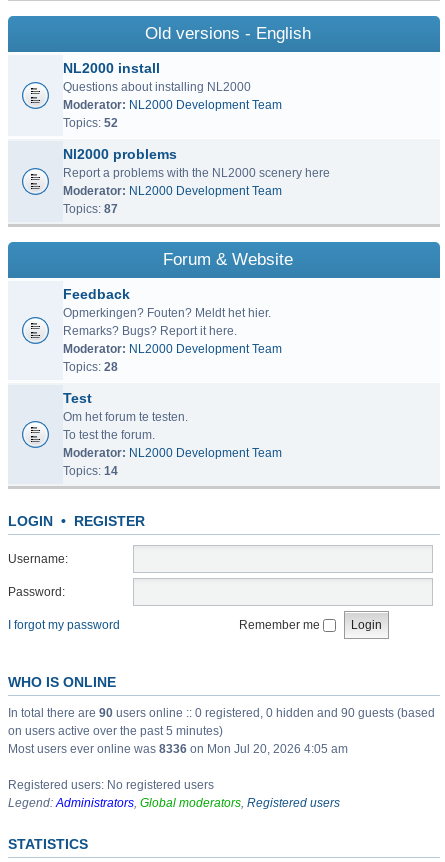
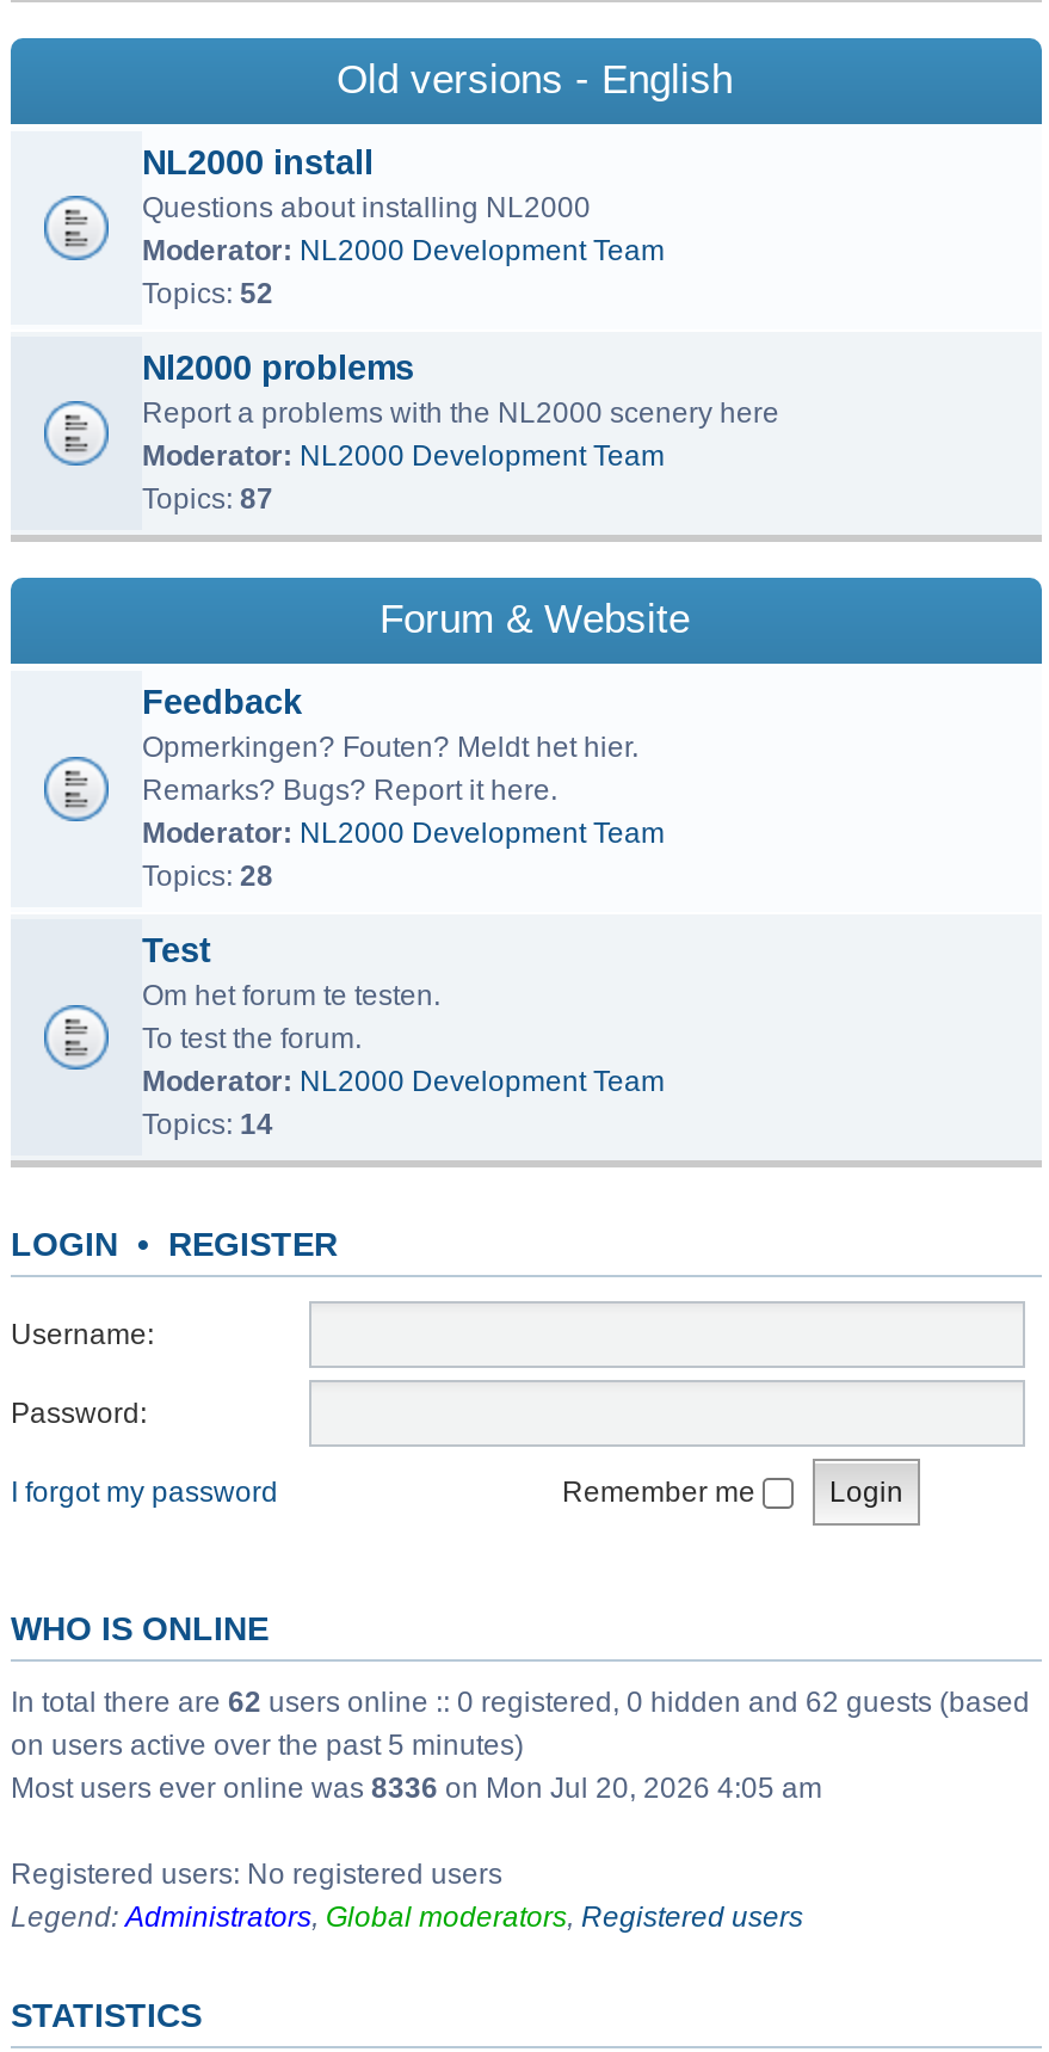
- In total there are 90 users online :: 0 registered, 0 hidden and 90 guests (based
+ In total there are 62 users online :: 0 registered, 0 hidden and 62 guests (based
